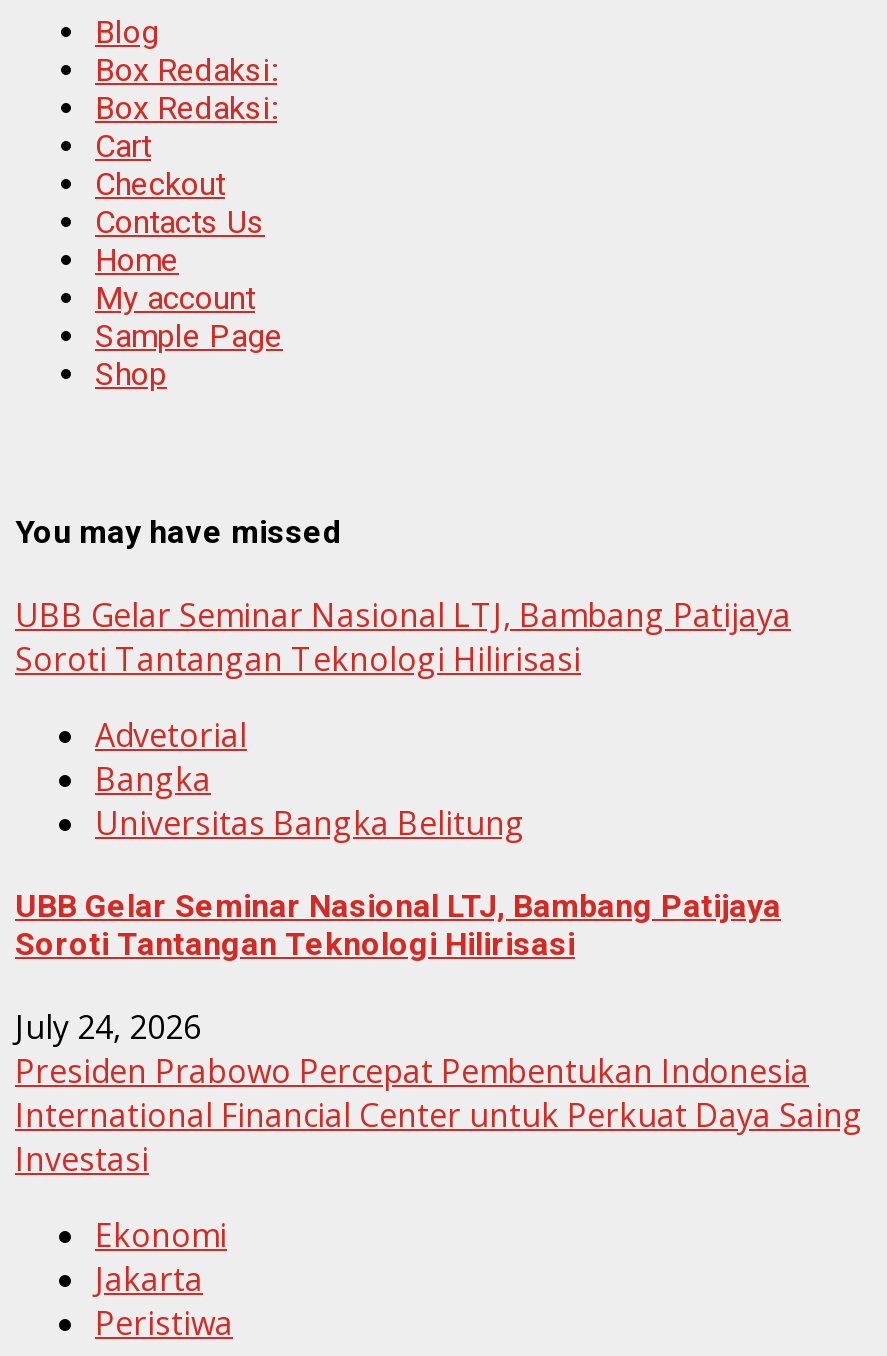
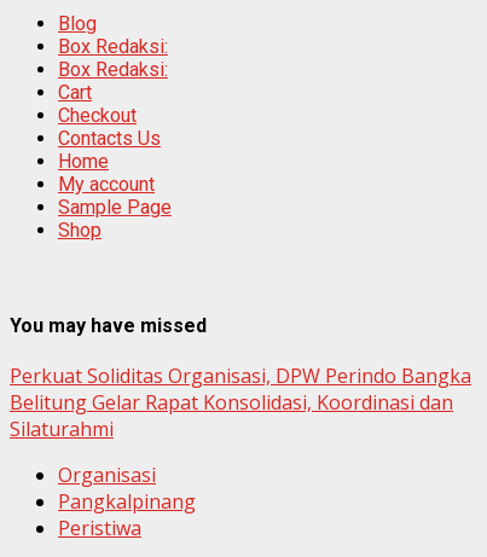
- UBB Gelar Seminar Nasional LTJ, Bambang Patijaya
- Soroti Tantangan Teknologi Hilirisasi
- Advetorial
- Bangka
- Universitas Bangka Belitung
- UBB Gelar Seminar Nasional LTJ, Bambang Patijaya
- Soroti Tantangan Teknologi Hilirisasi
- July 24, 2026
- Presiden Prabowo Percepat Pembentukan Indonesia
- International Financial Center untuk Perkuat Daya Saing
- Investasi
- Ekonomi
- Jakarta
+ Perkuat Soliditas Organisasi, DPW Perindo Bangka
+ Belitung Gelar Rapat Konsolidasi, Koordinasi dan
+ Silaturahmi
+ Organisasi
+ Pangkalpinang
